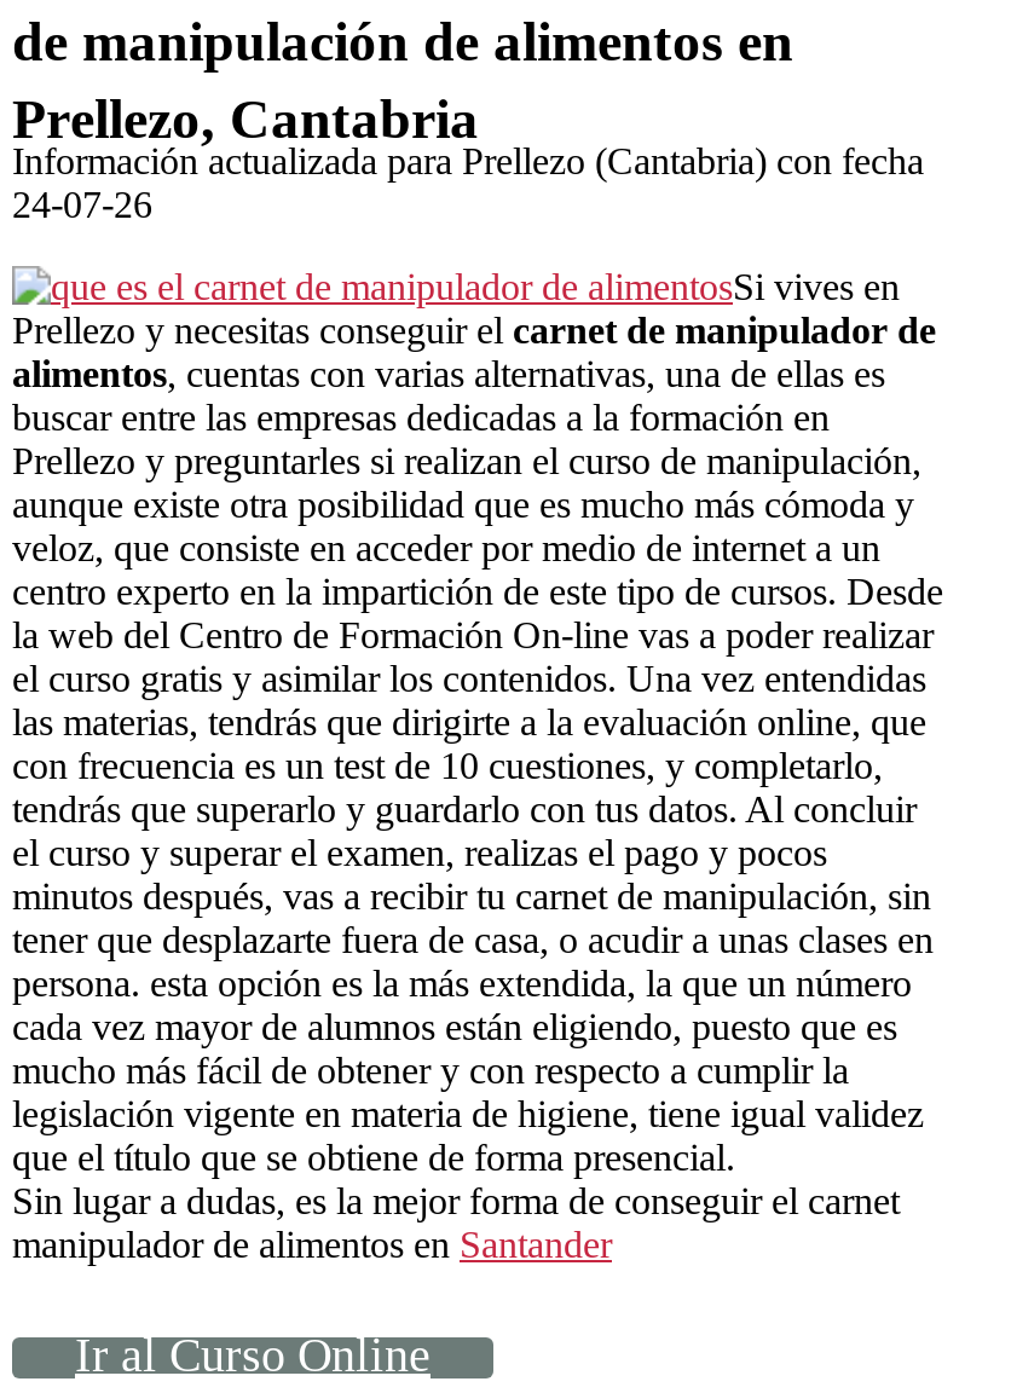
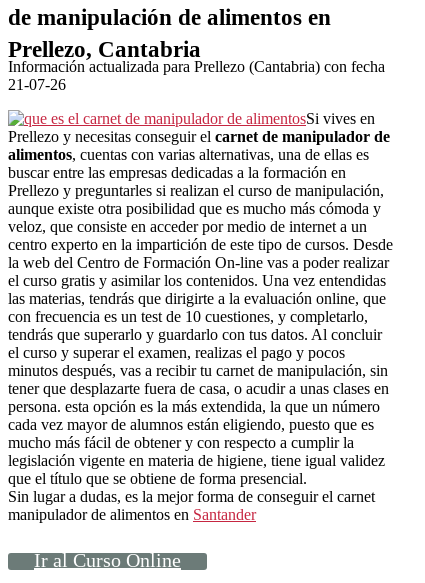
- 24-07-26
+ 21-07-26
